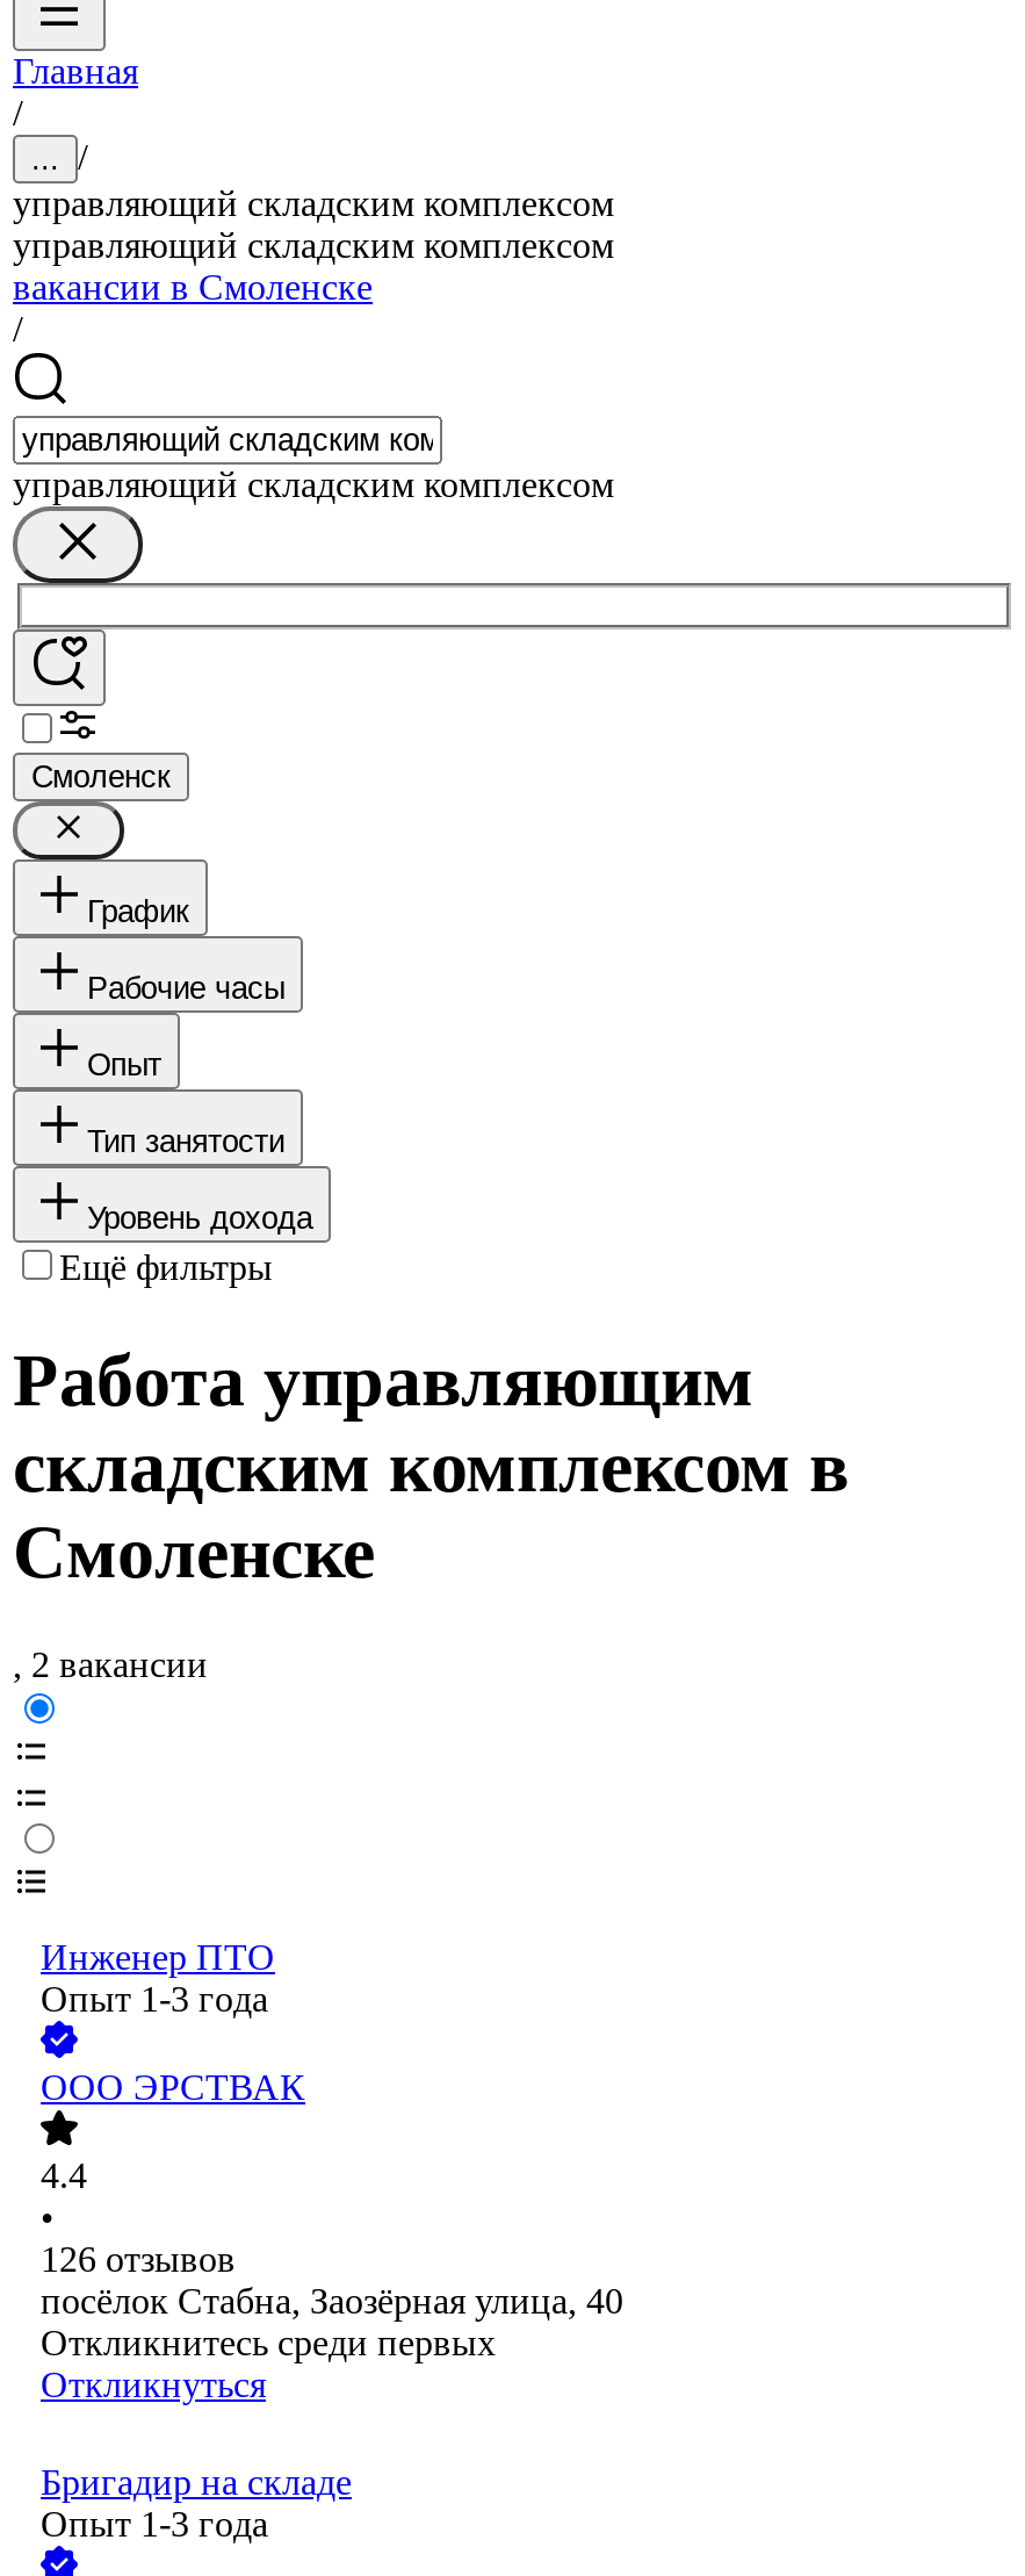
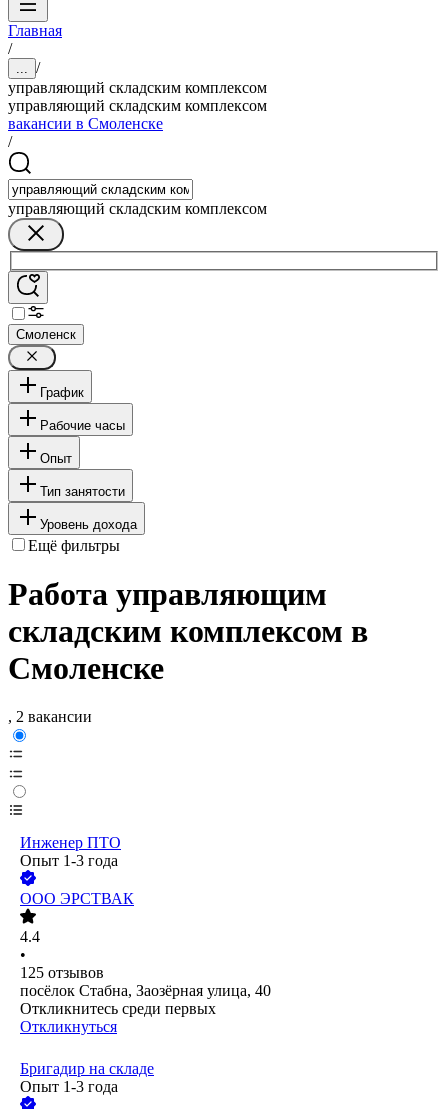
- 126 отзывов
+ 125 отзывов
